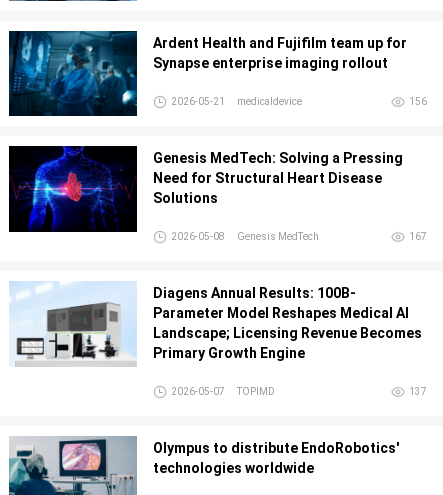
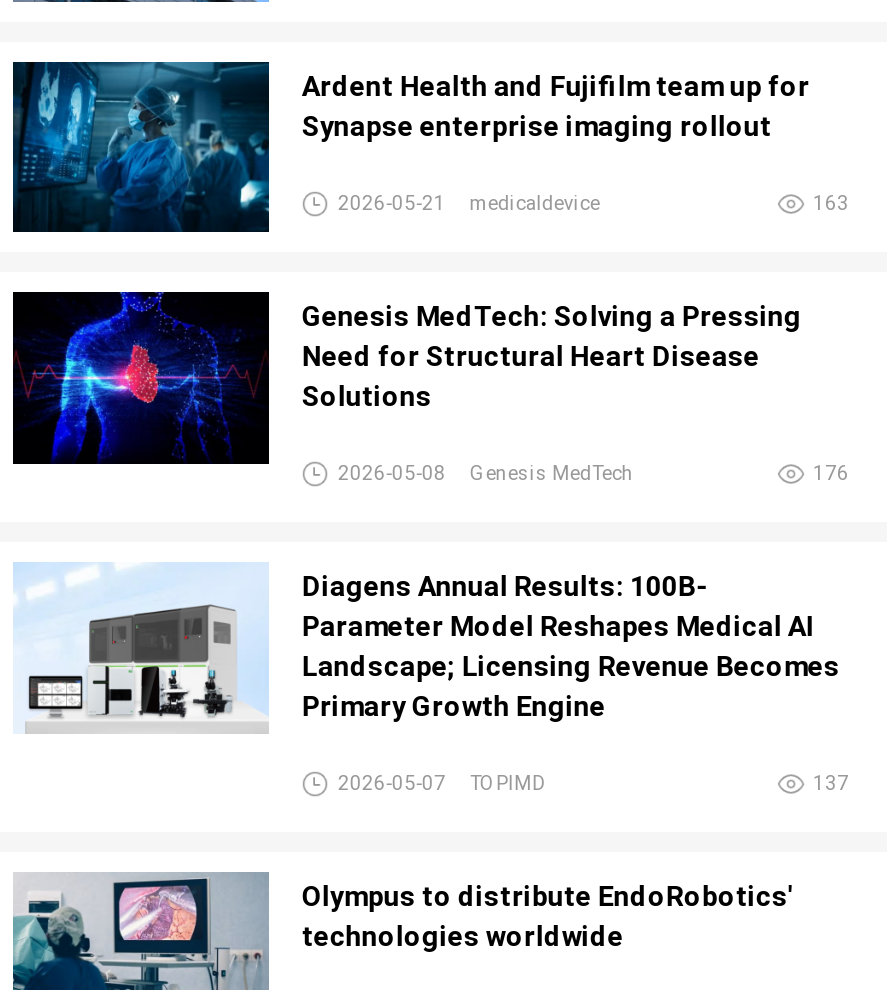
- 156
+ 163

- 167
+ 176
